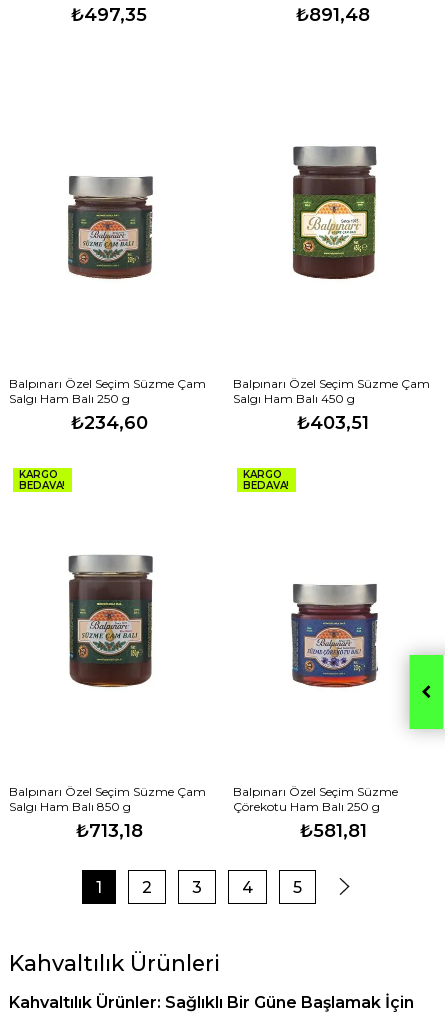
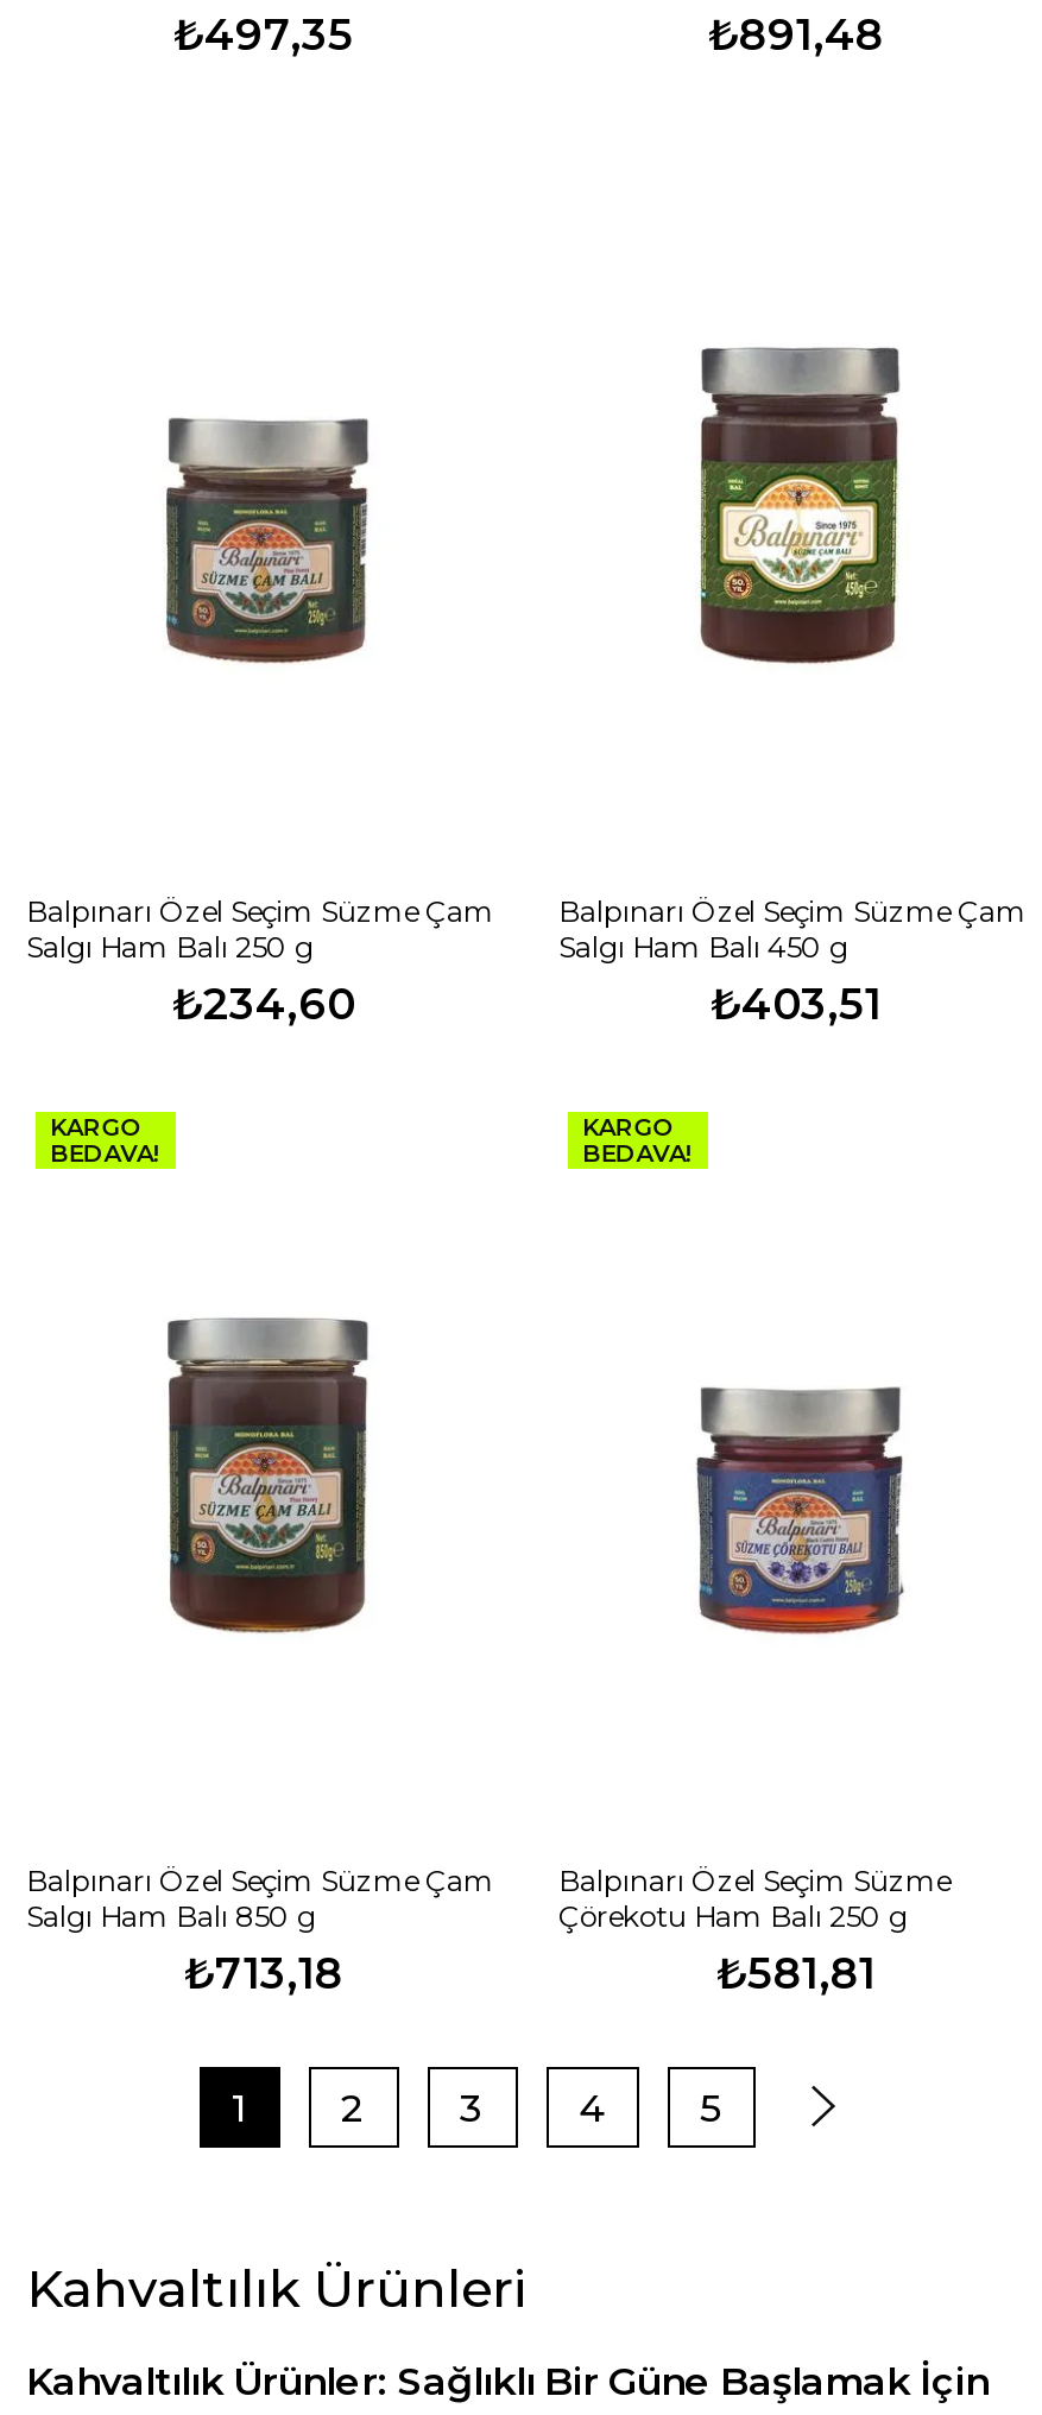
- [image]
